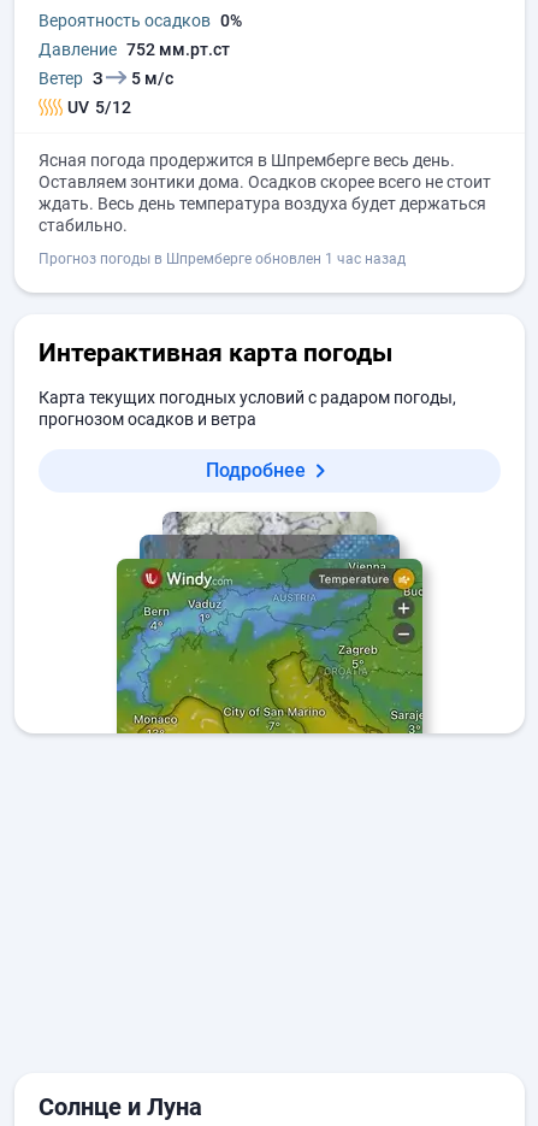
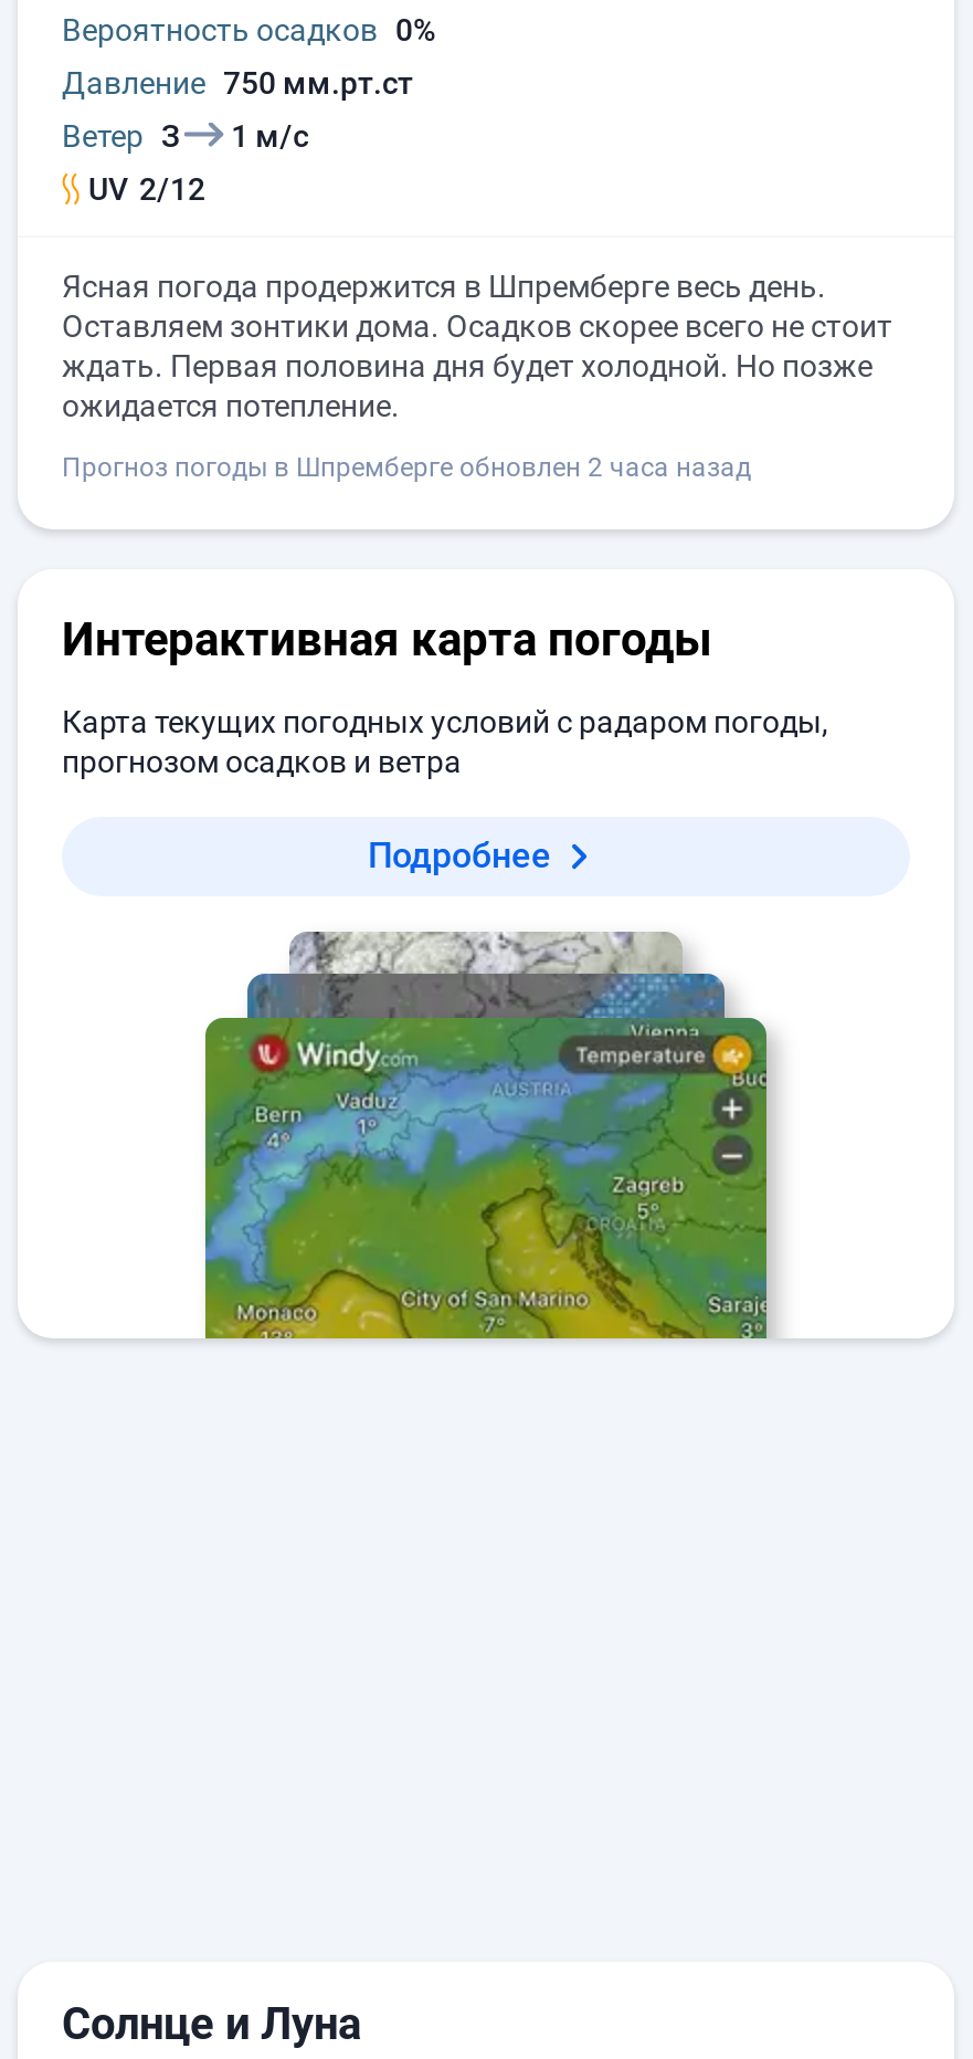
- Давление 752 мм.рт.ст
+ Давление 750 мм.рт.ст

- 5 м/с
+ 1 м/с

- UV 5/12
+ UV 2/12

- ждать. Весь день температура воздуха будет держаться
- стабильно.
+ ждать. Первая половина дня будет холодной. Но позже
+ ожидается потепление.

- Прогноз погоды в Шпремберге обновлен 1 час назад
+ Прогноз погоды в Шпремберге обновлен 2 часа назад
